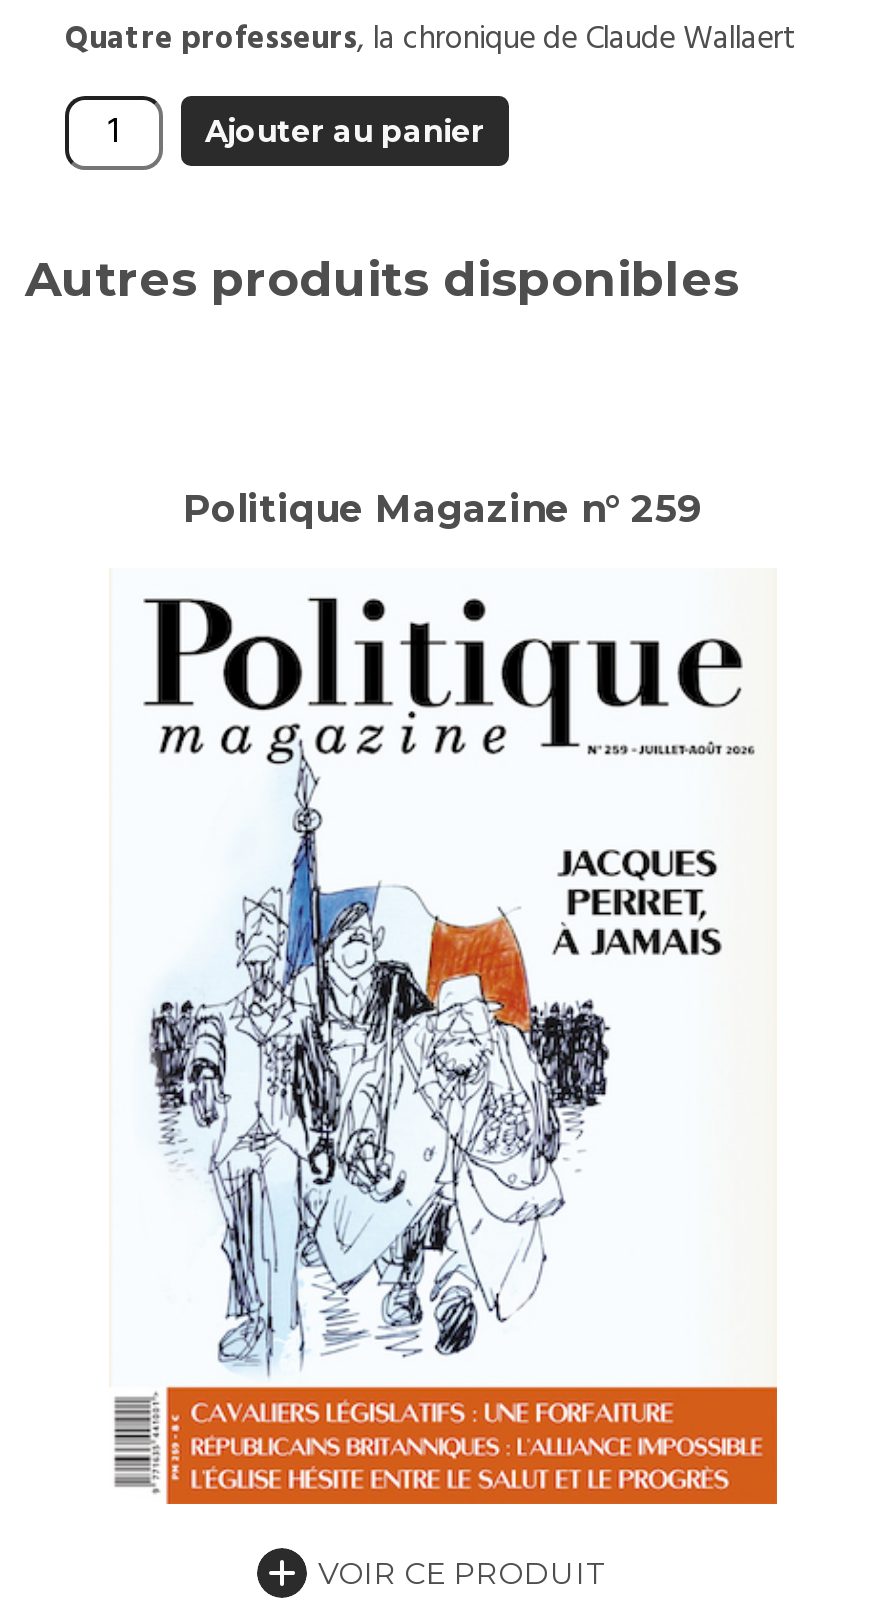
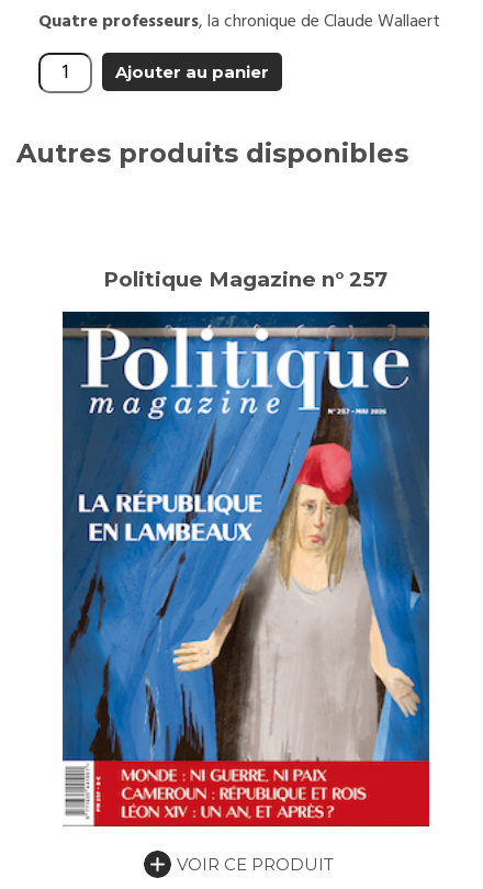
- Politique Magazine n° 259
+ Politique Magazine n° 257

- [image]
+ [image]
